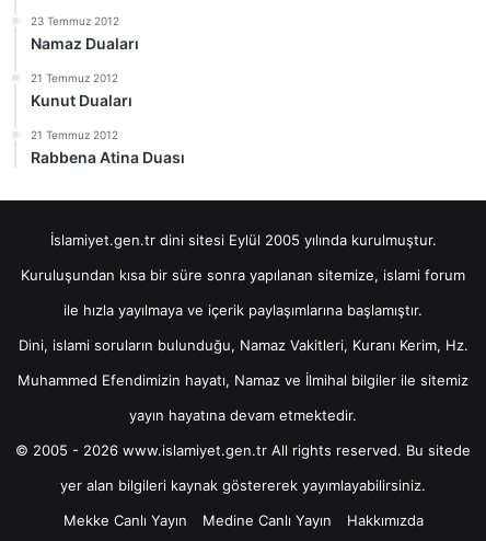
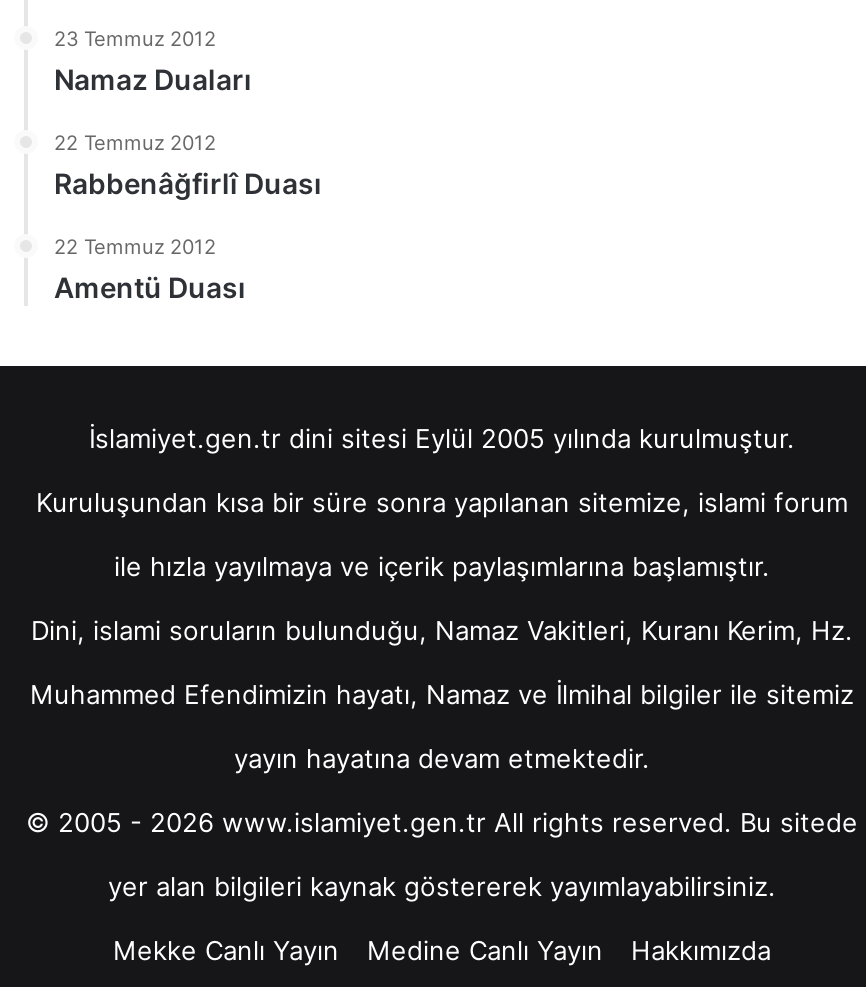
- 21 Temmuz 2012
- Kunut Duaları
+ 22 Temmuz 2012
+ Rabbenâğfirlî Duası

- 21 Temmuz 2012
- Rabbena Atina Duası
+ 22 Temmuz 2012
+ Amentü Duası
